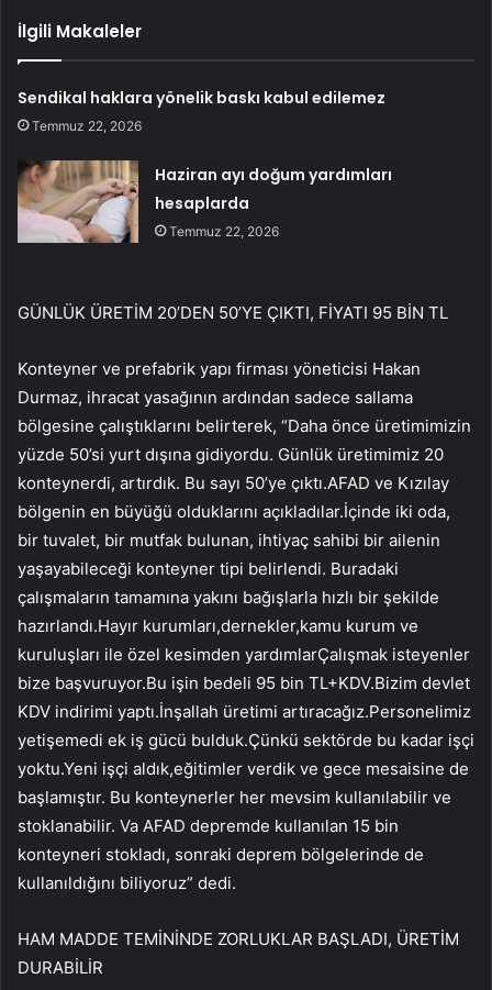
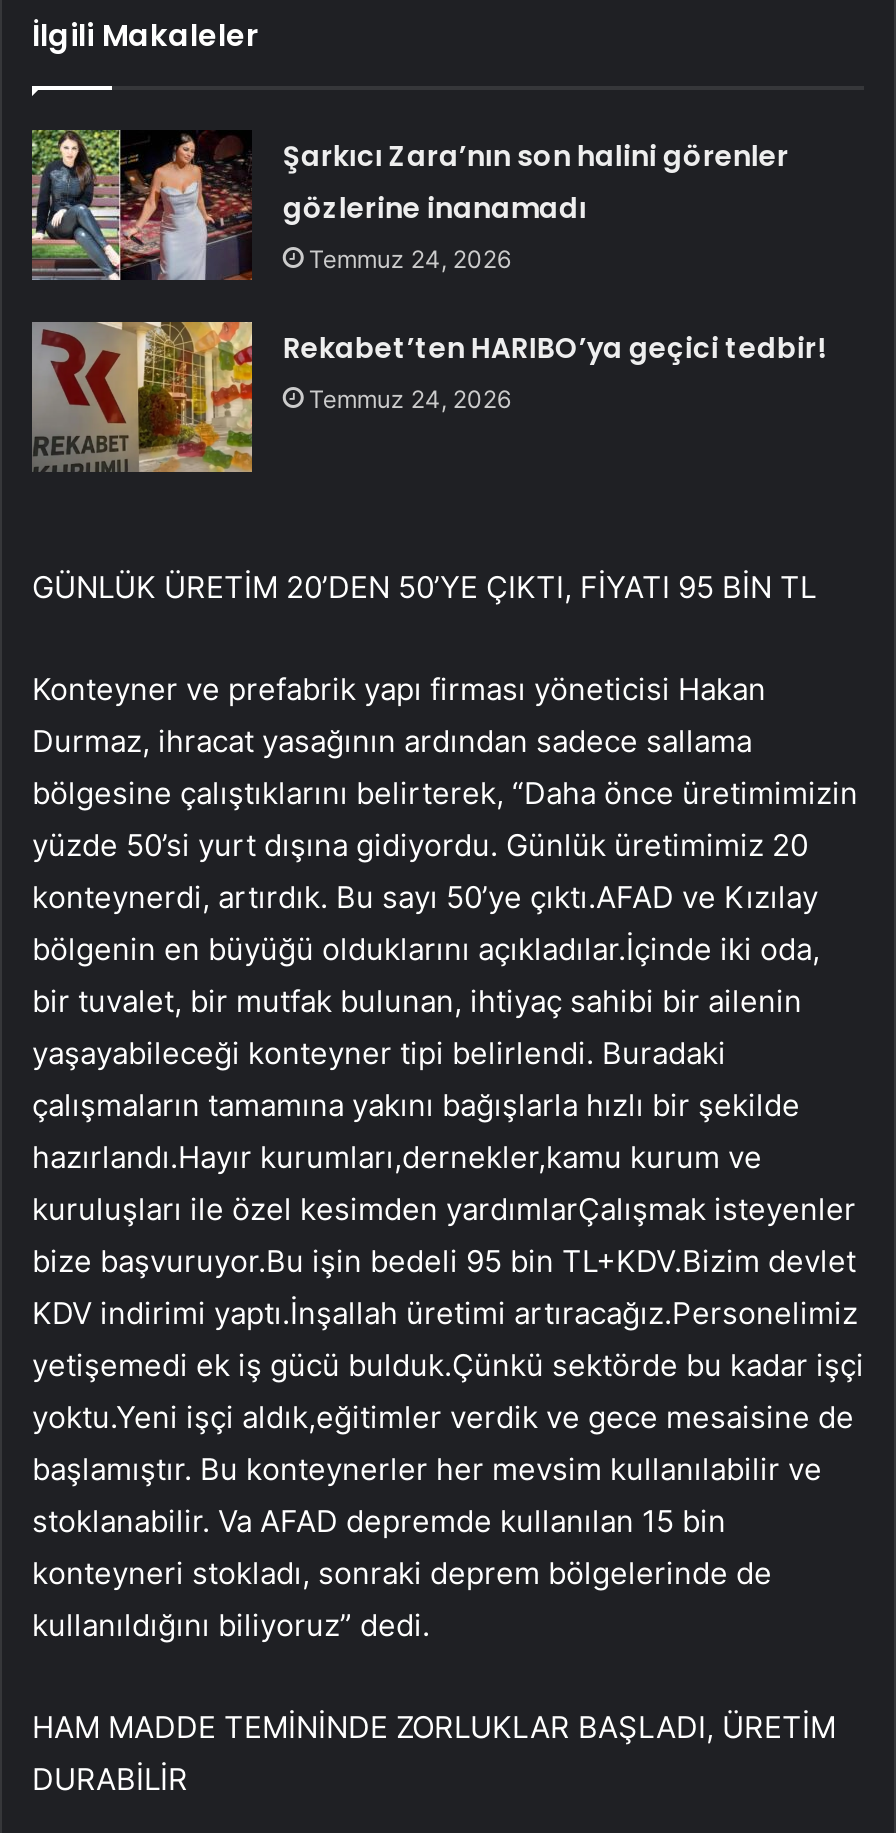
- Sendikal haklara yönelik baskı kabul edilemez
- Temmuz 22, 2026
+ Şarkıcı Zara’nın son halini görenler
+ gözlerine inanamadı
+ Temmuz 24, 2026

- [image]
- Haziran ayı doğum yardımları
- hesaplarda
- Temmuz 22, 2026
+ [image]
+ Rekabet’ten HARIBO’ya geçici tedbir!
+ Temmuz 24, 2026
